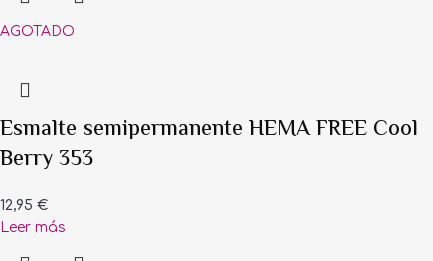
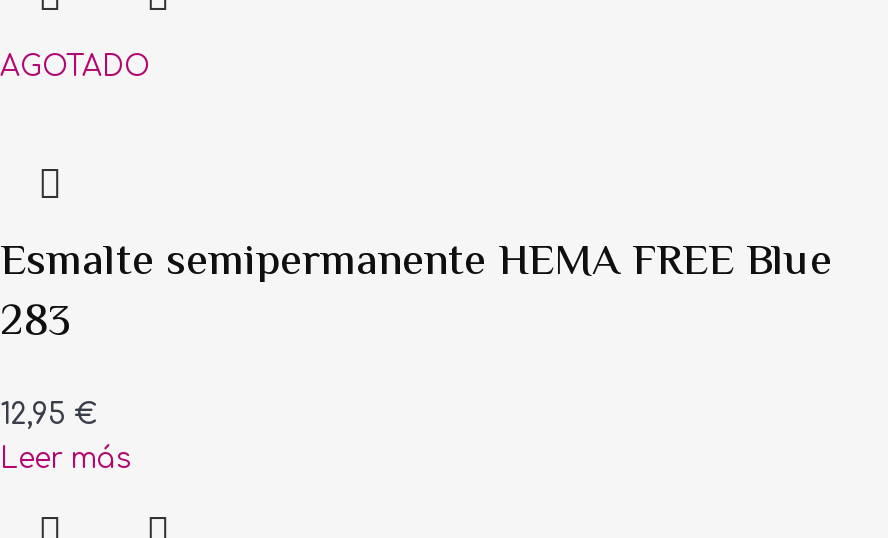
- Esmalte semipermanente HEMA FREE Cool
- Berry 353
+ Esmalte semipermanente HEMA FREE Blue
+ 283
